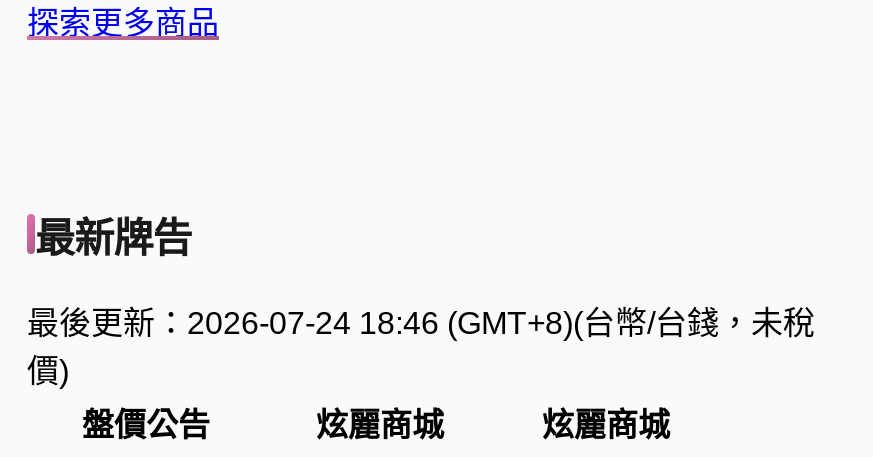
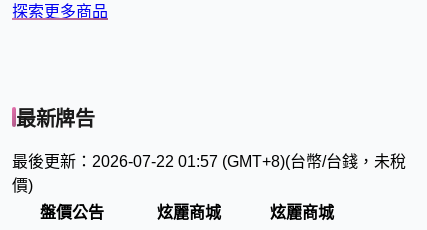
- 最後更新：2026-07-24 18:46 (GMT+8)(台幣/台錢，未稅
+ 最後更新：2026-07-22 01:57 (GMT+8)(台幣/台錢，未稅
